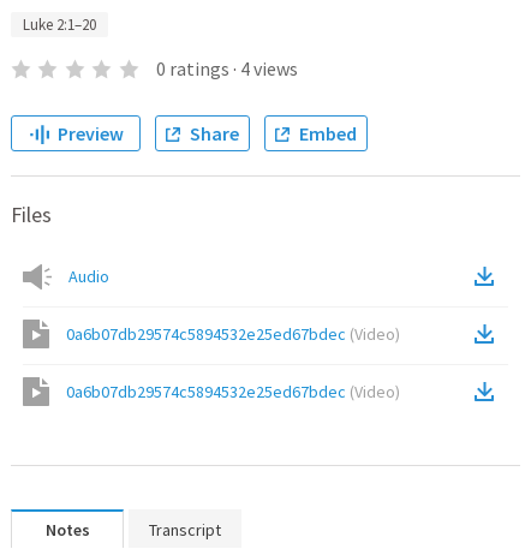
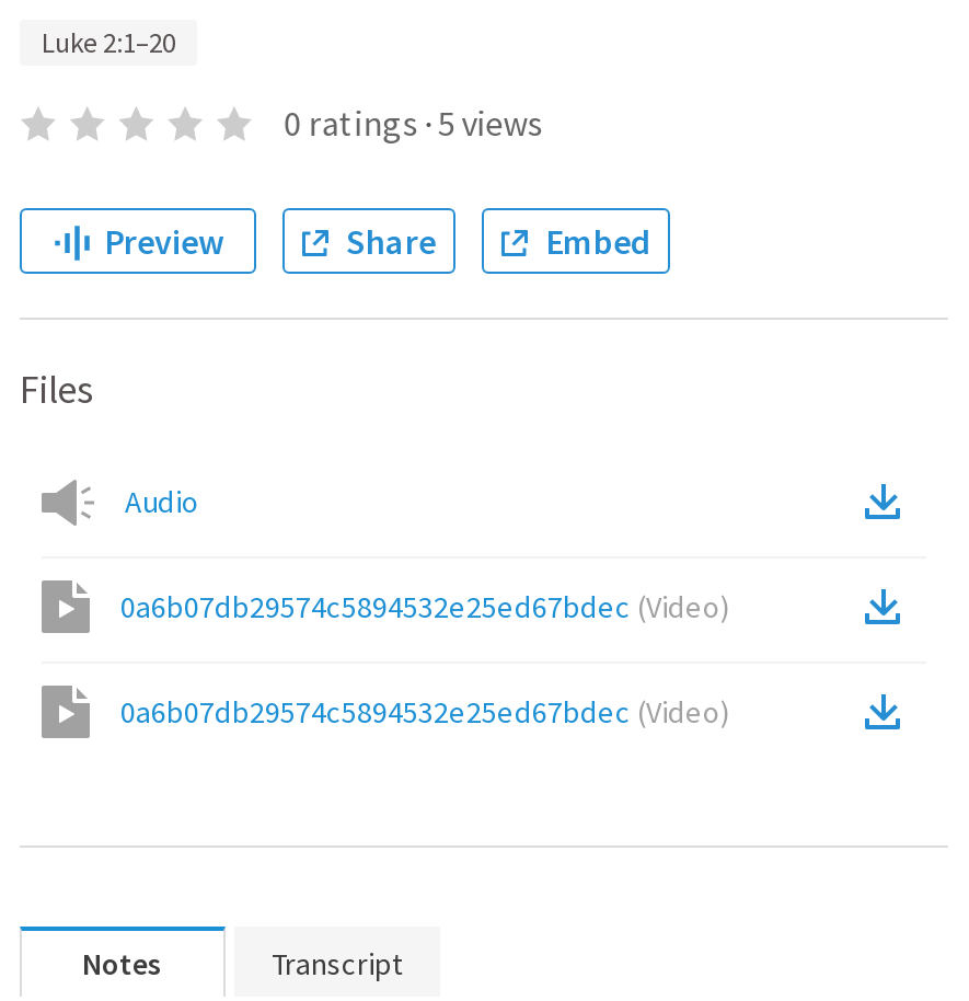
- 0 ratings · 4 views
+ 0 ratings · 5 views
